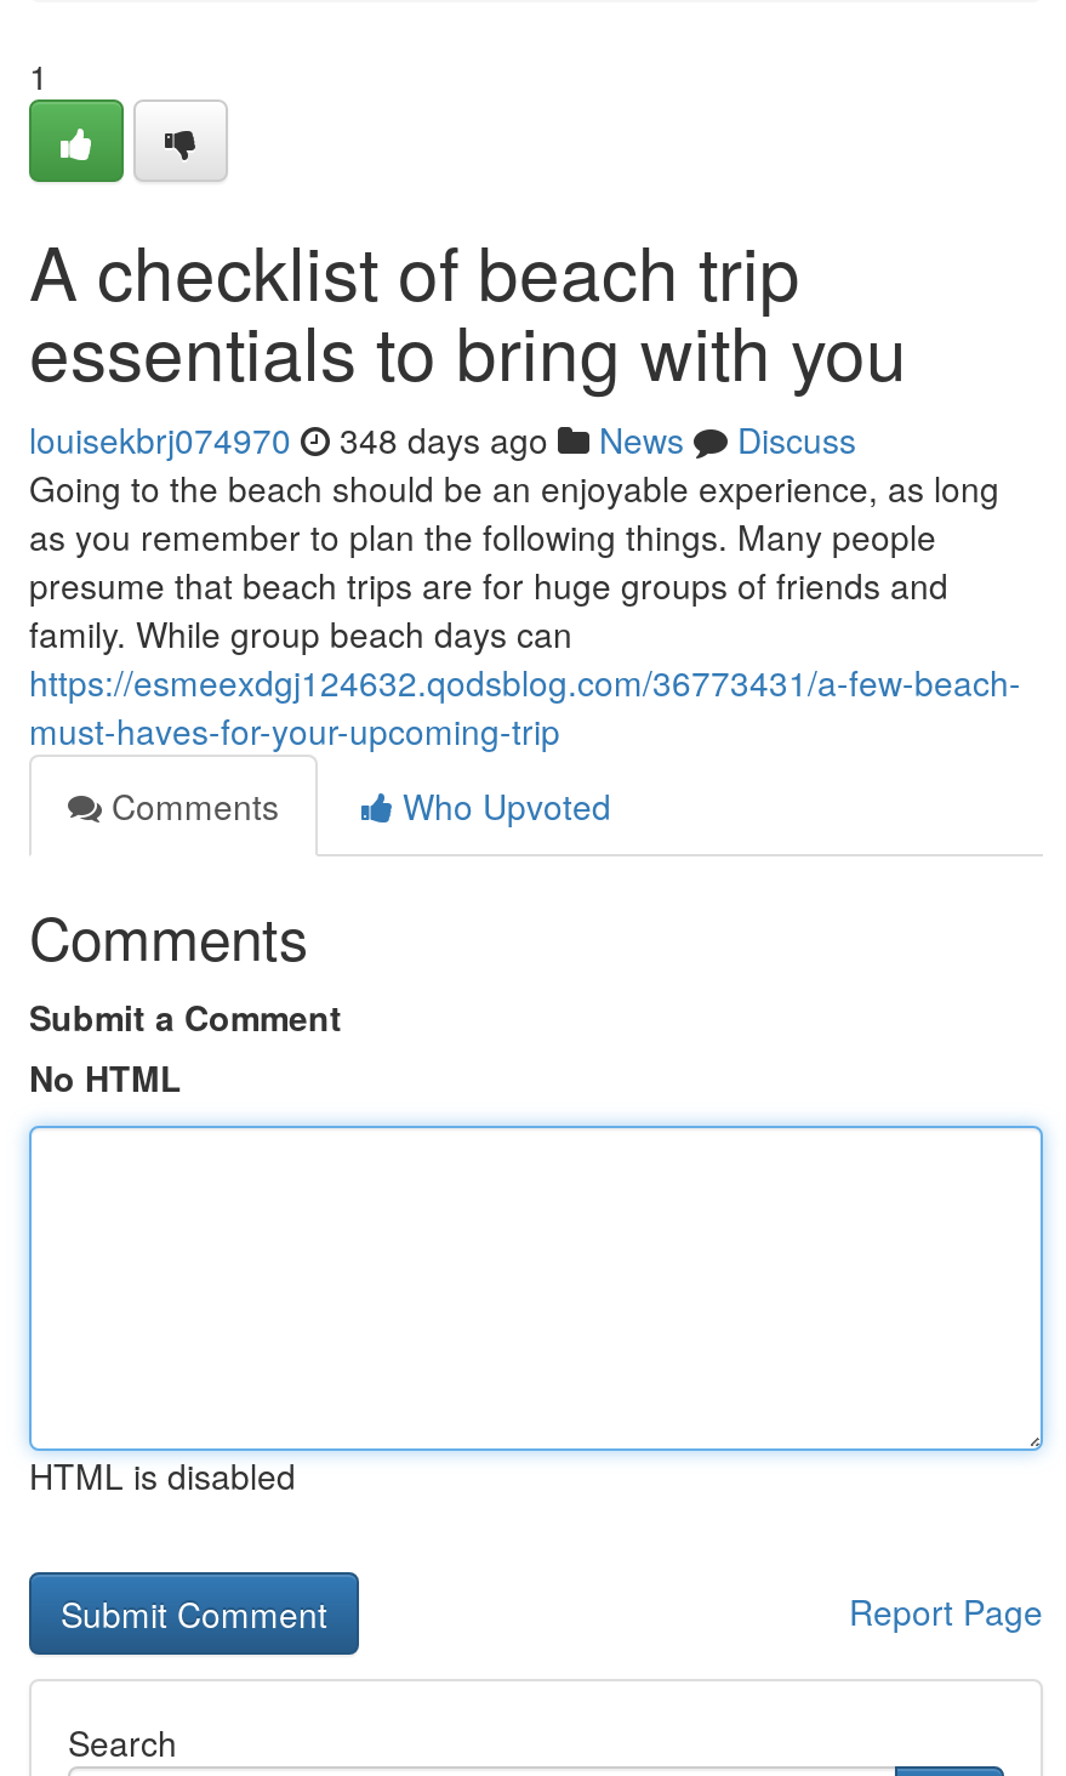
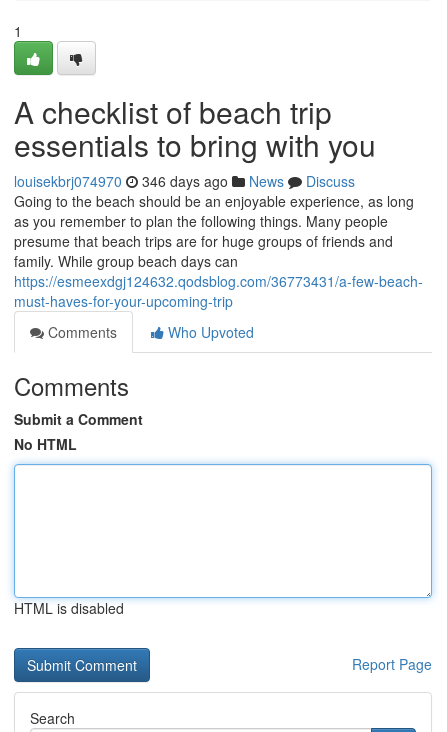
- louisekbrj074970 348 days ago News Discuss
+ louisekbrj074970 346 days ago News Discuss
